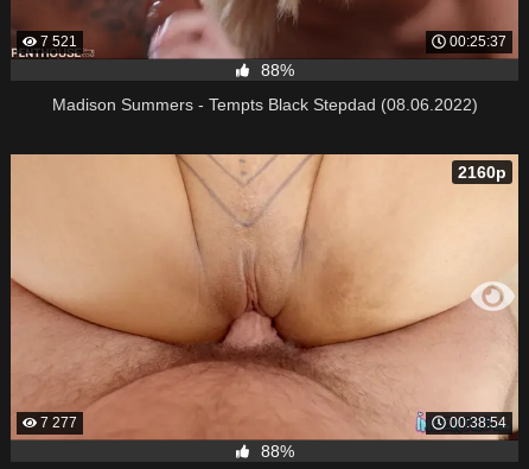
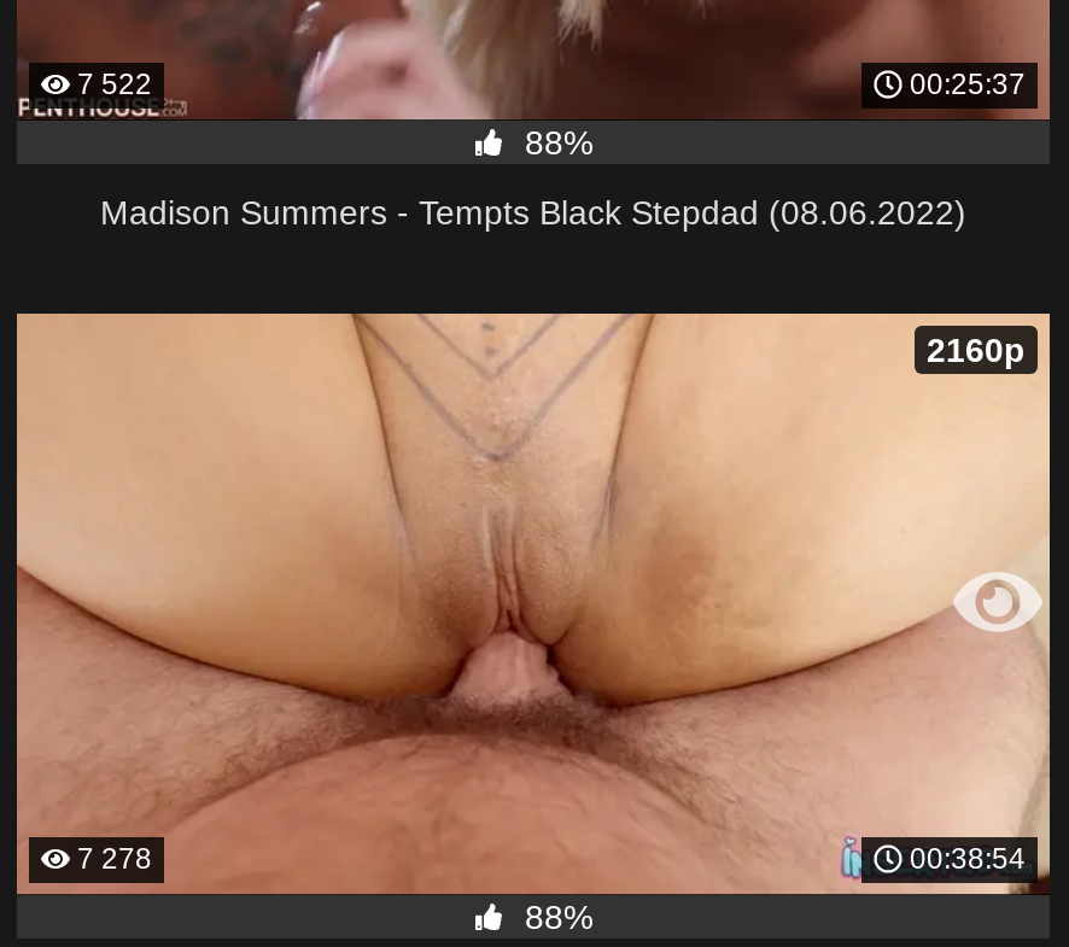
- 7 521
+ 7 522

- 7 277
+ 7 278
